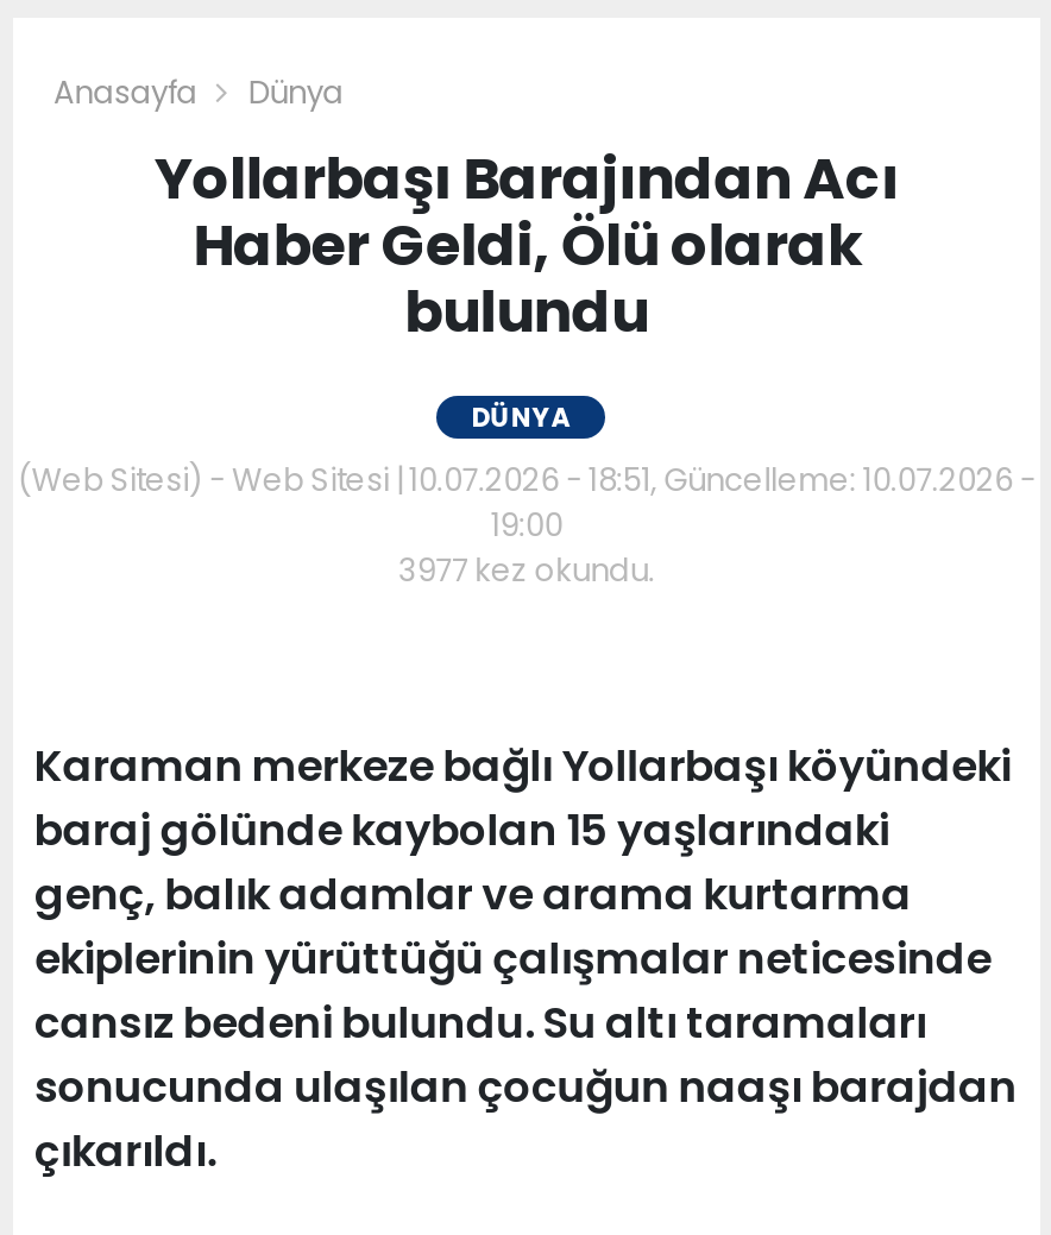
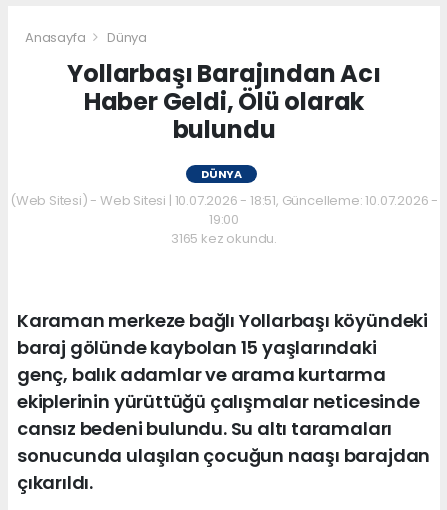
- 3977 kez okundu.
+ 3165 kez okundu.
